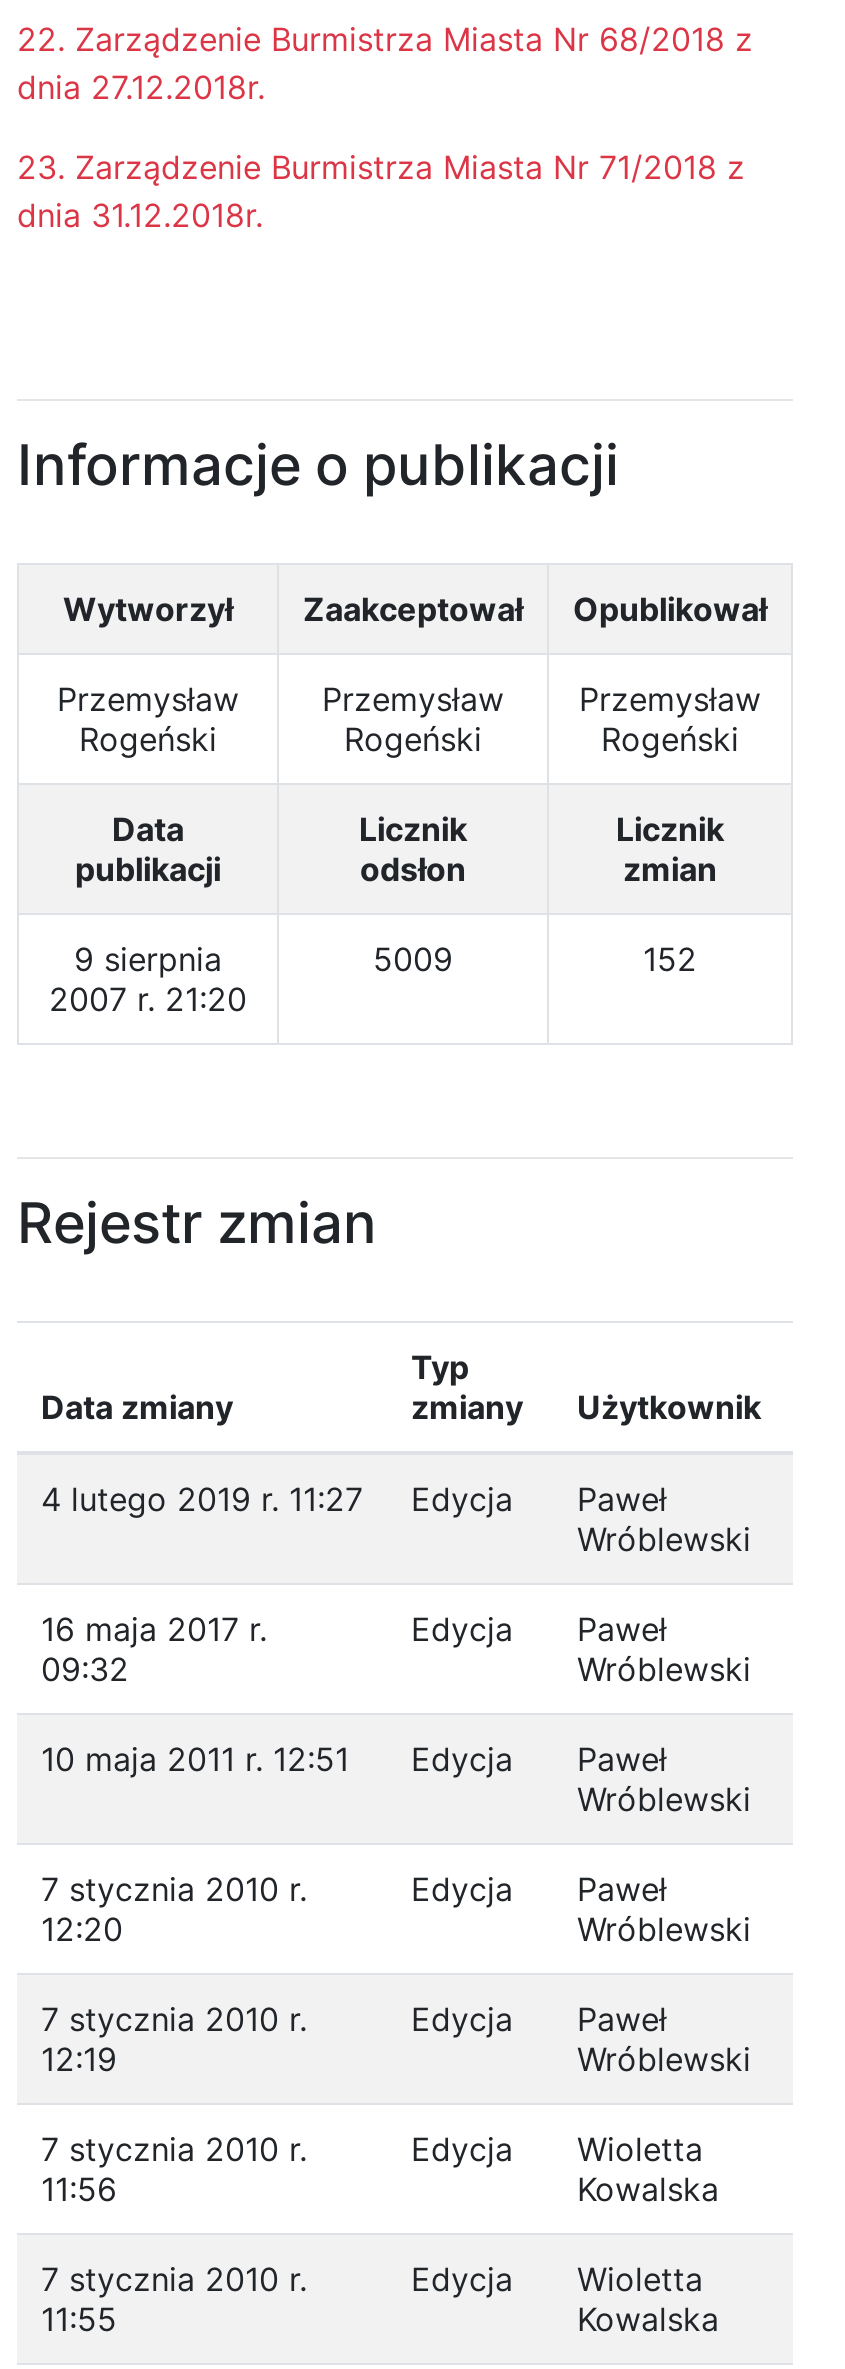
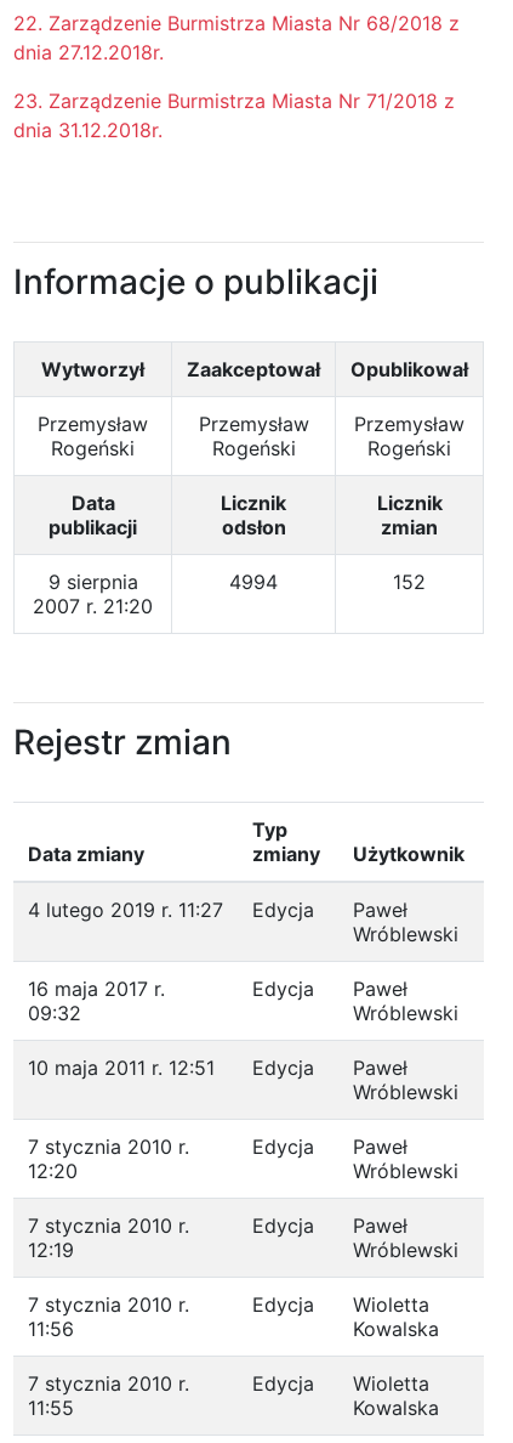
- 5009
+ 4994
